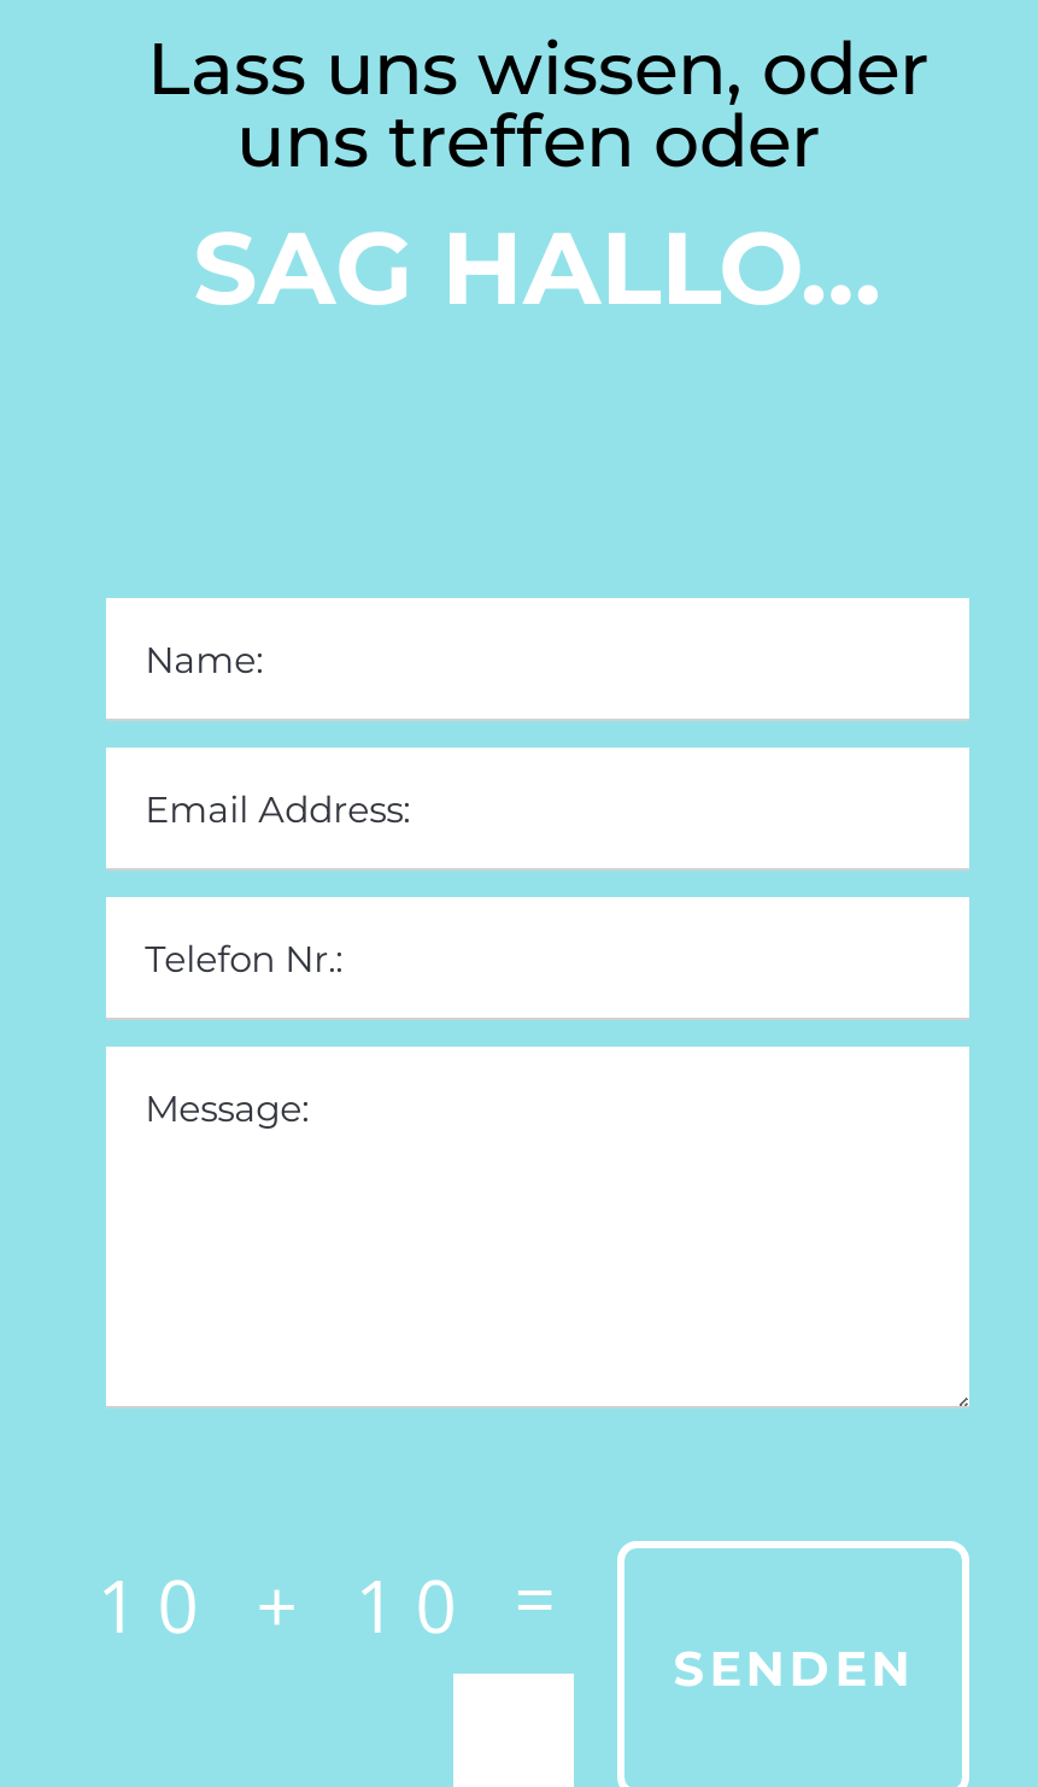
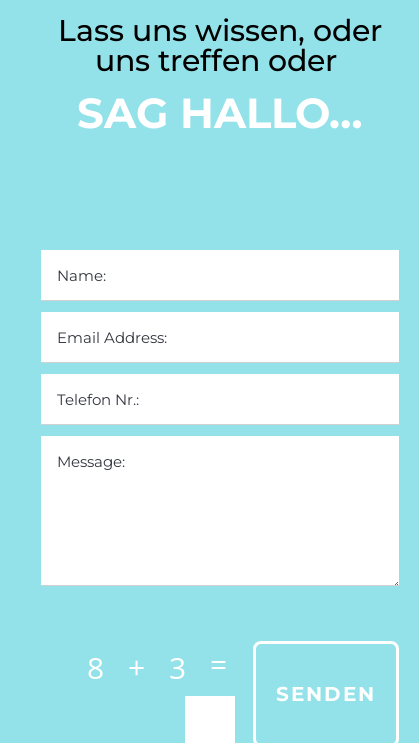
- 10 + 10 =
+ 8 + 3 =
